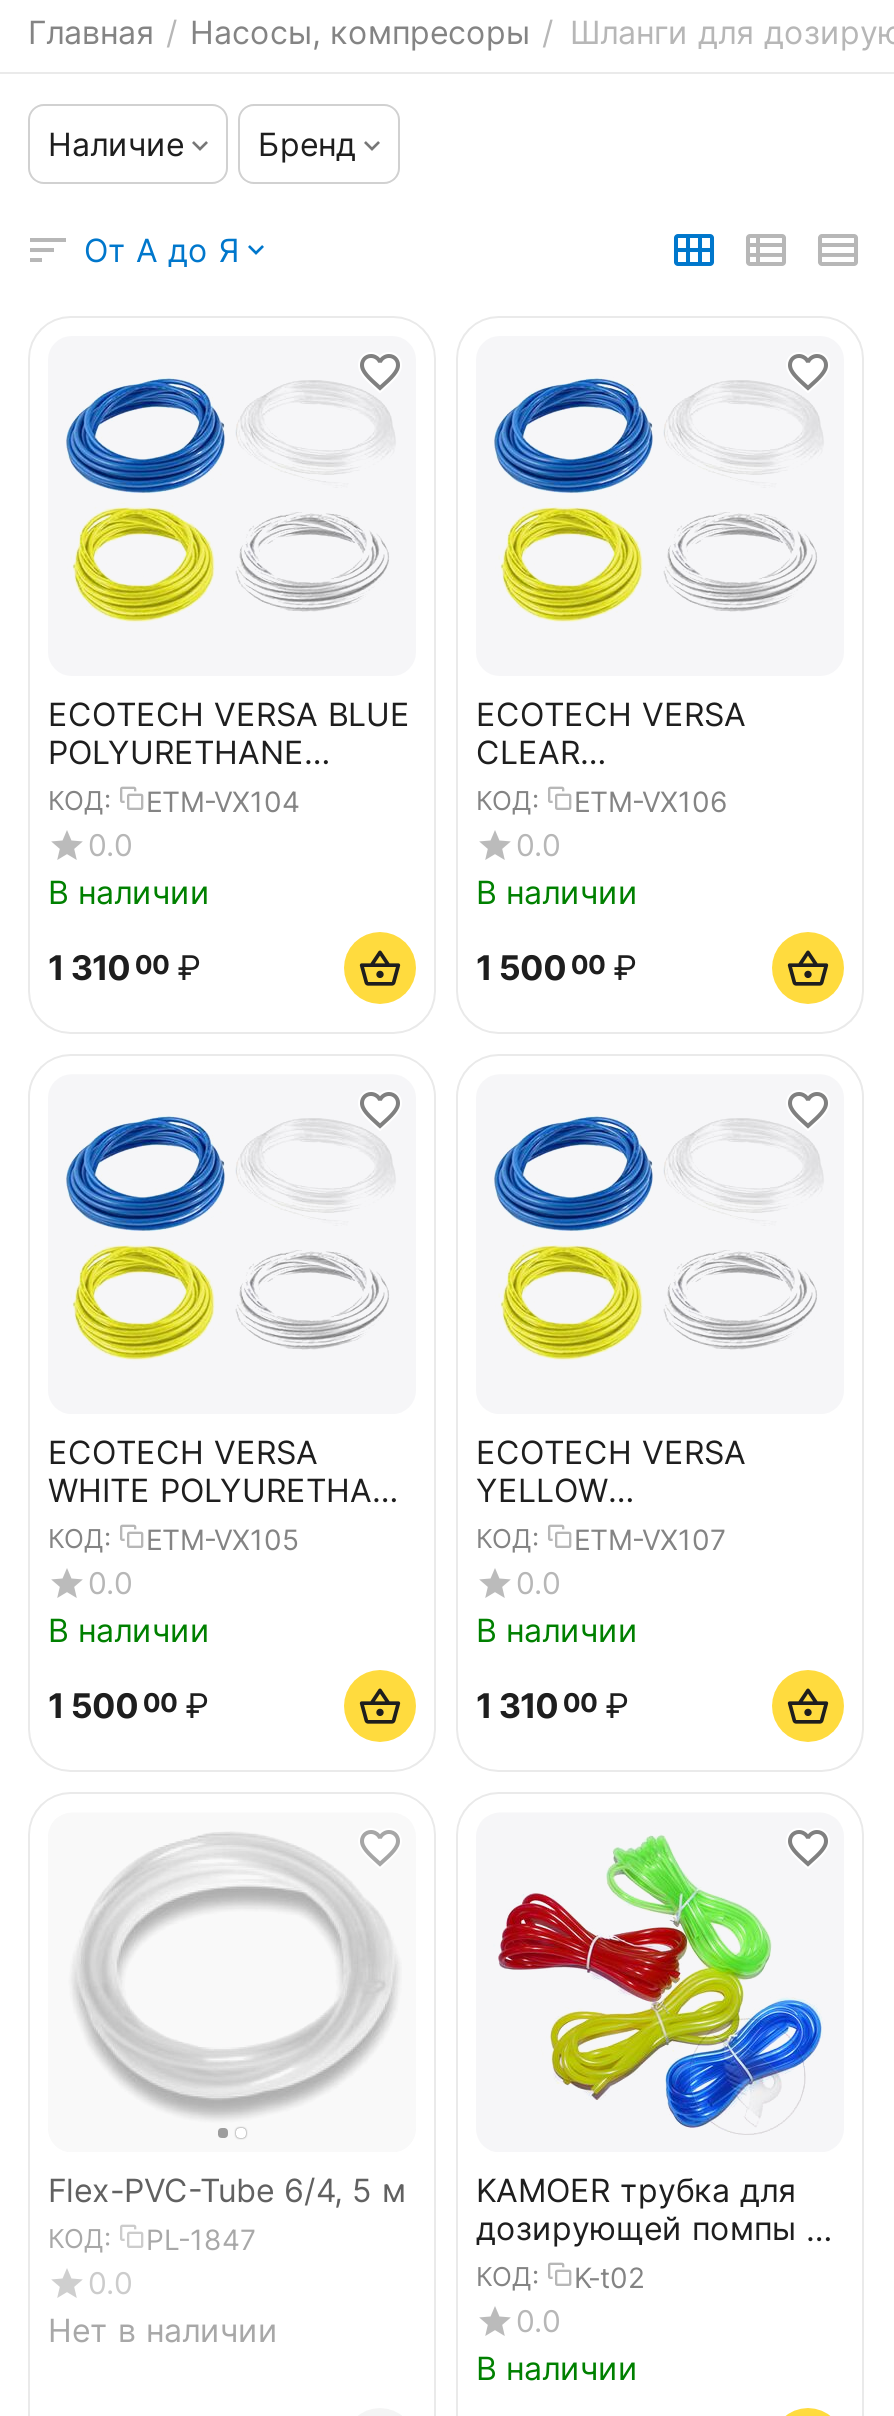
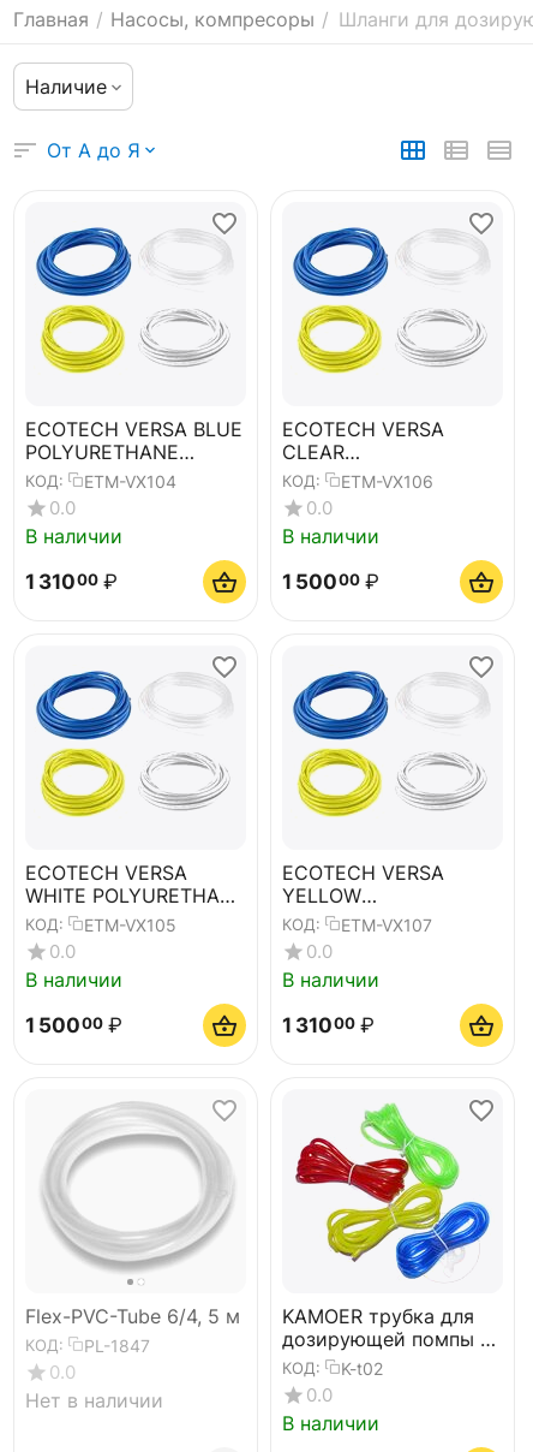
- Бренд
